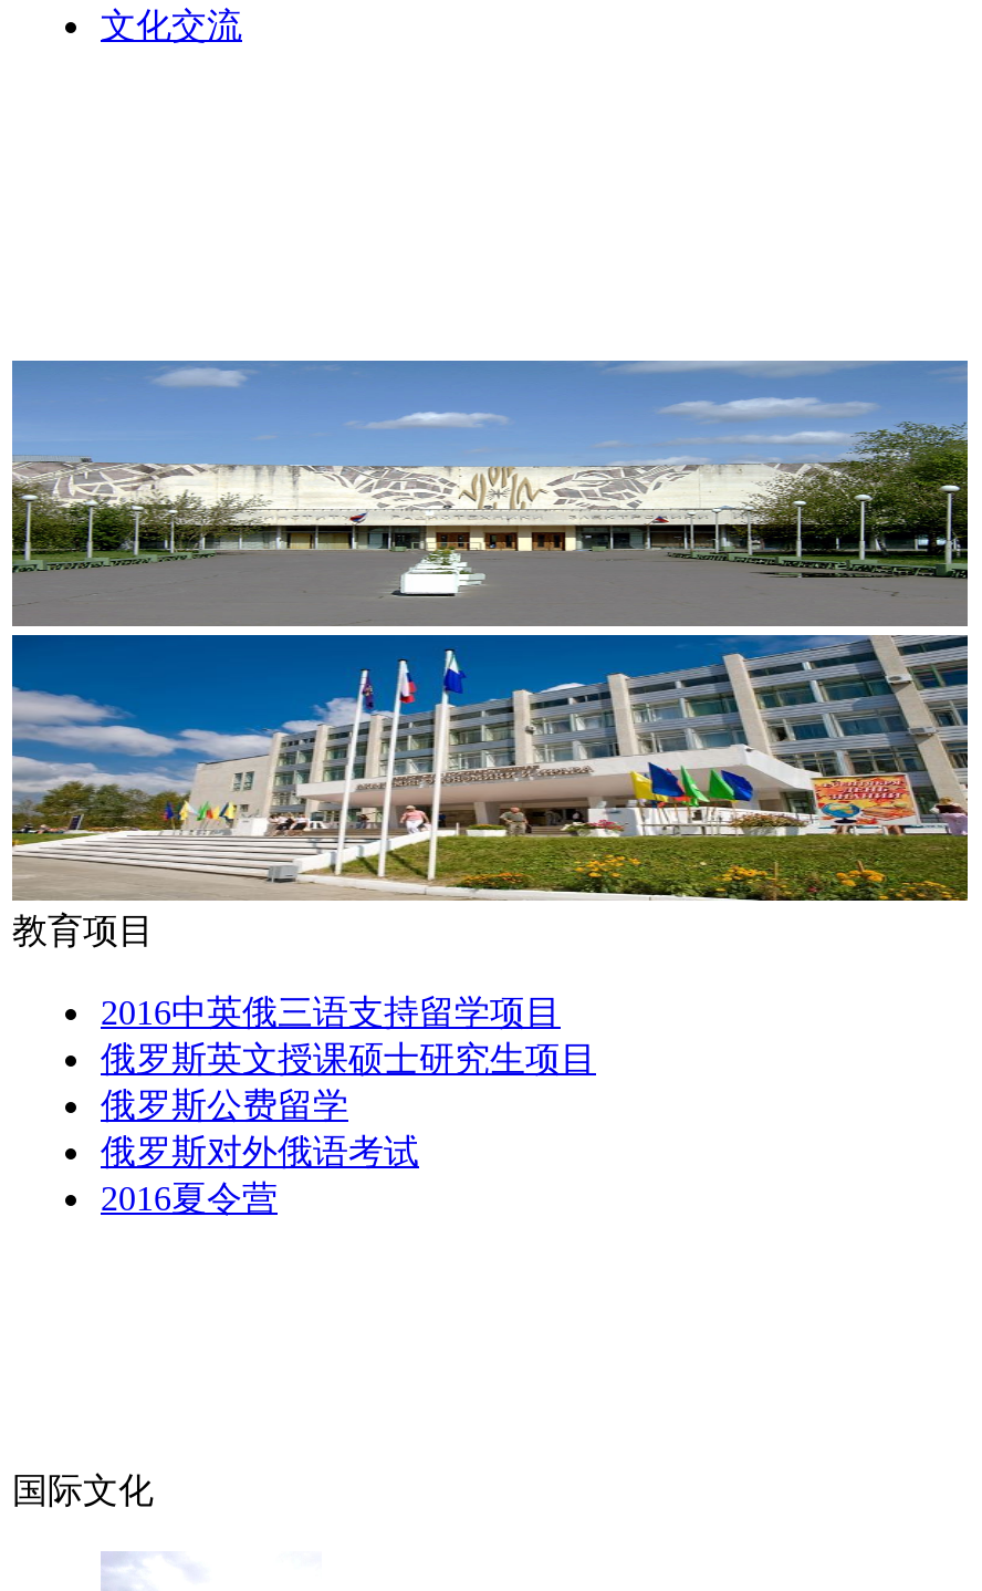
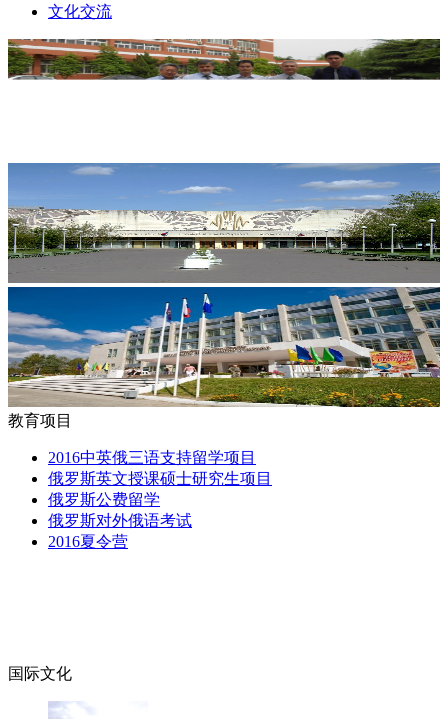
+ [image]
